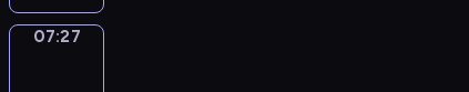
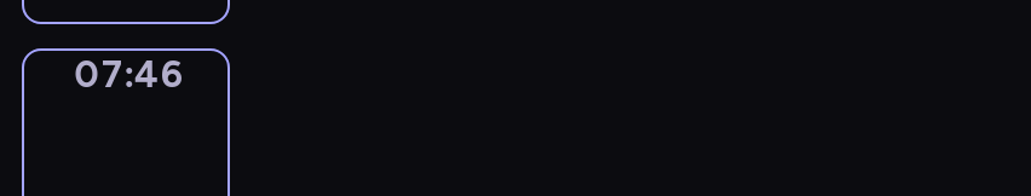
- 07:27
+ 07:46
